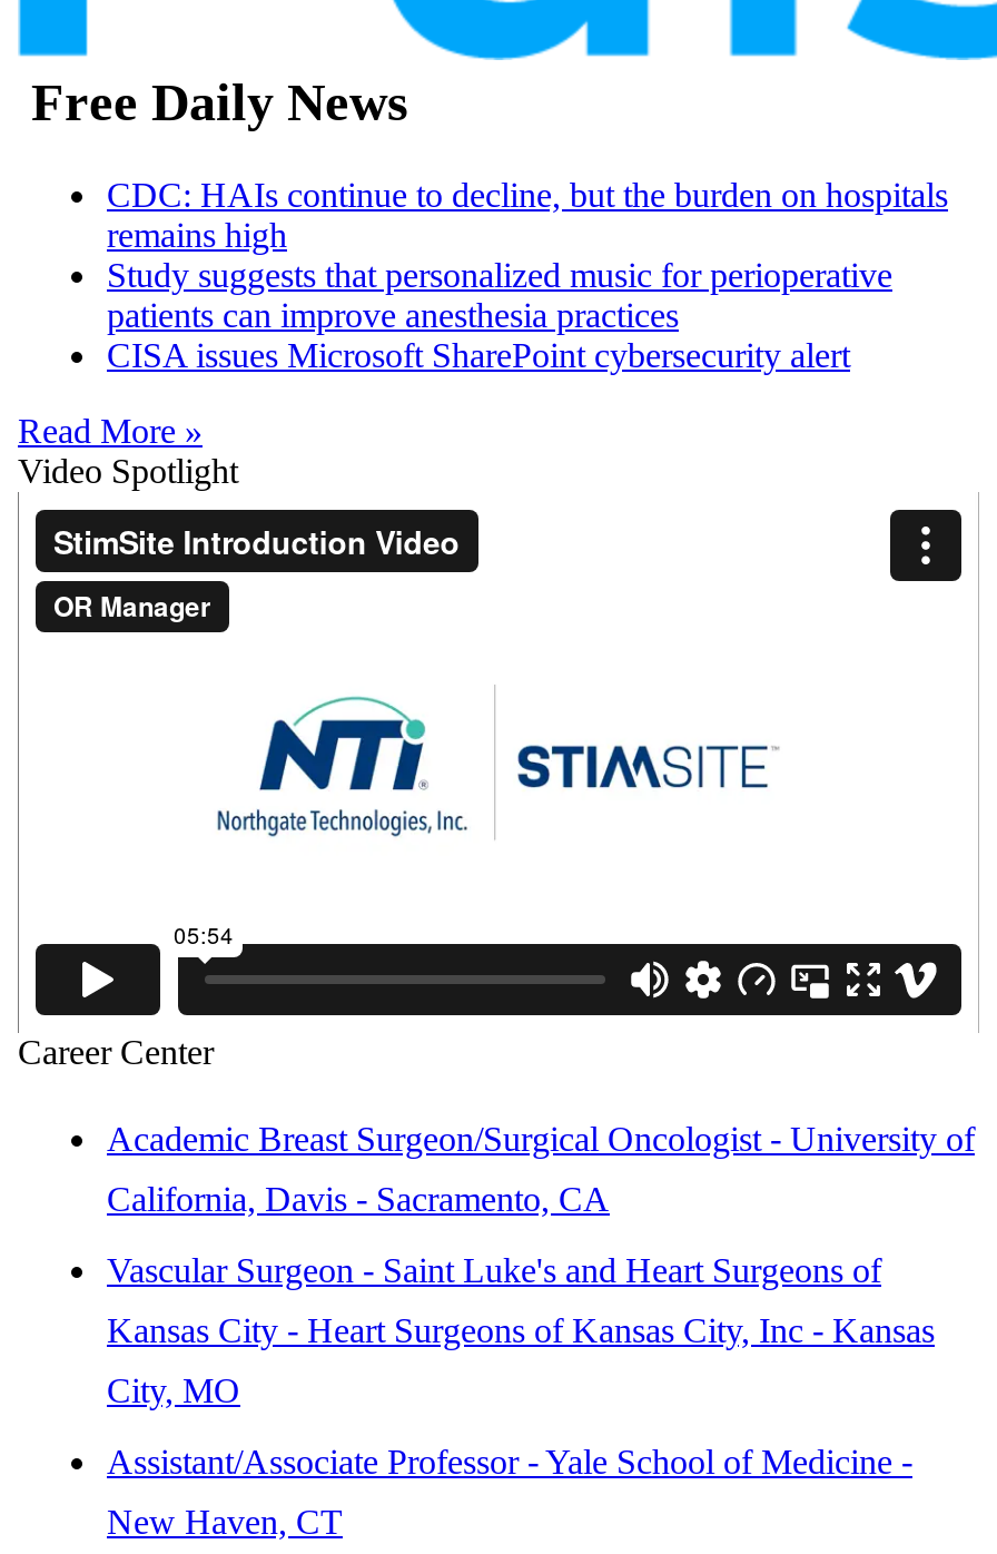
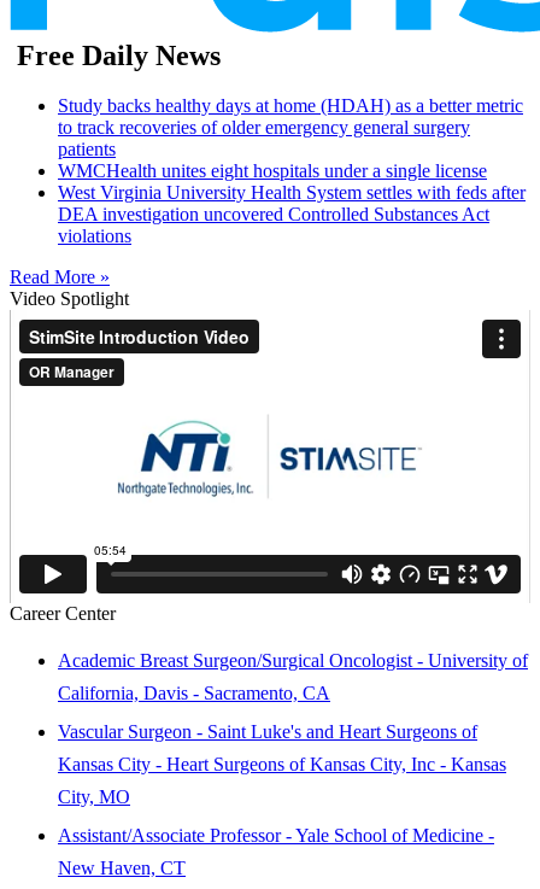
- CDC: HAIs continue to decline, but the burden on hospitals
- remains high
- Study suggests that personalized music for perioperative
- patients can improve anesthesia practices
- CISA issues Microsoft SharePoint cybersecurity alert
+ Study backs healthy days at home (HDAH) as a better metric
+ to track recoveries of older emergency general surgery
+ patients
+ WMCHealth unites eight hospitals under a single license
+ West Virginia University Health System settles with feds after
+ DEA investigation uncovered Controlled Substances Act
+ violations
